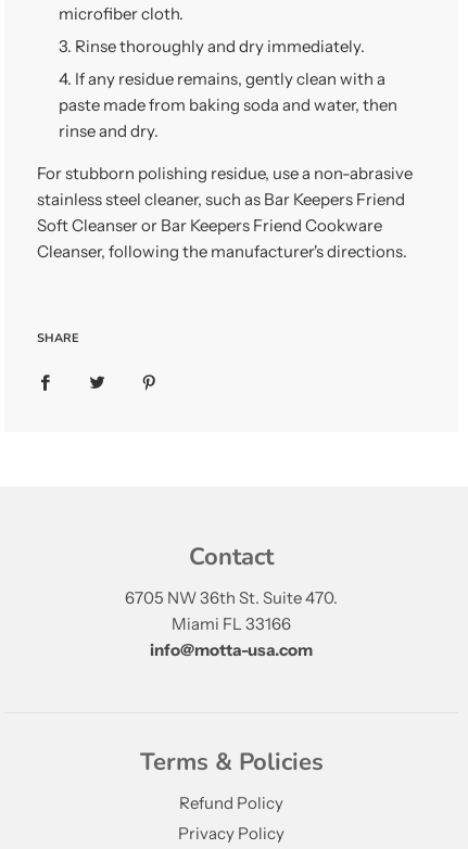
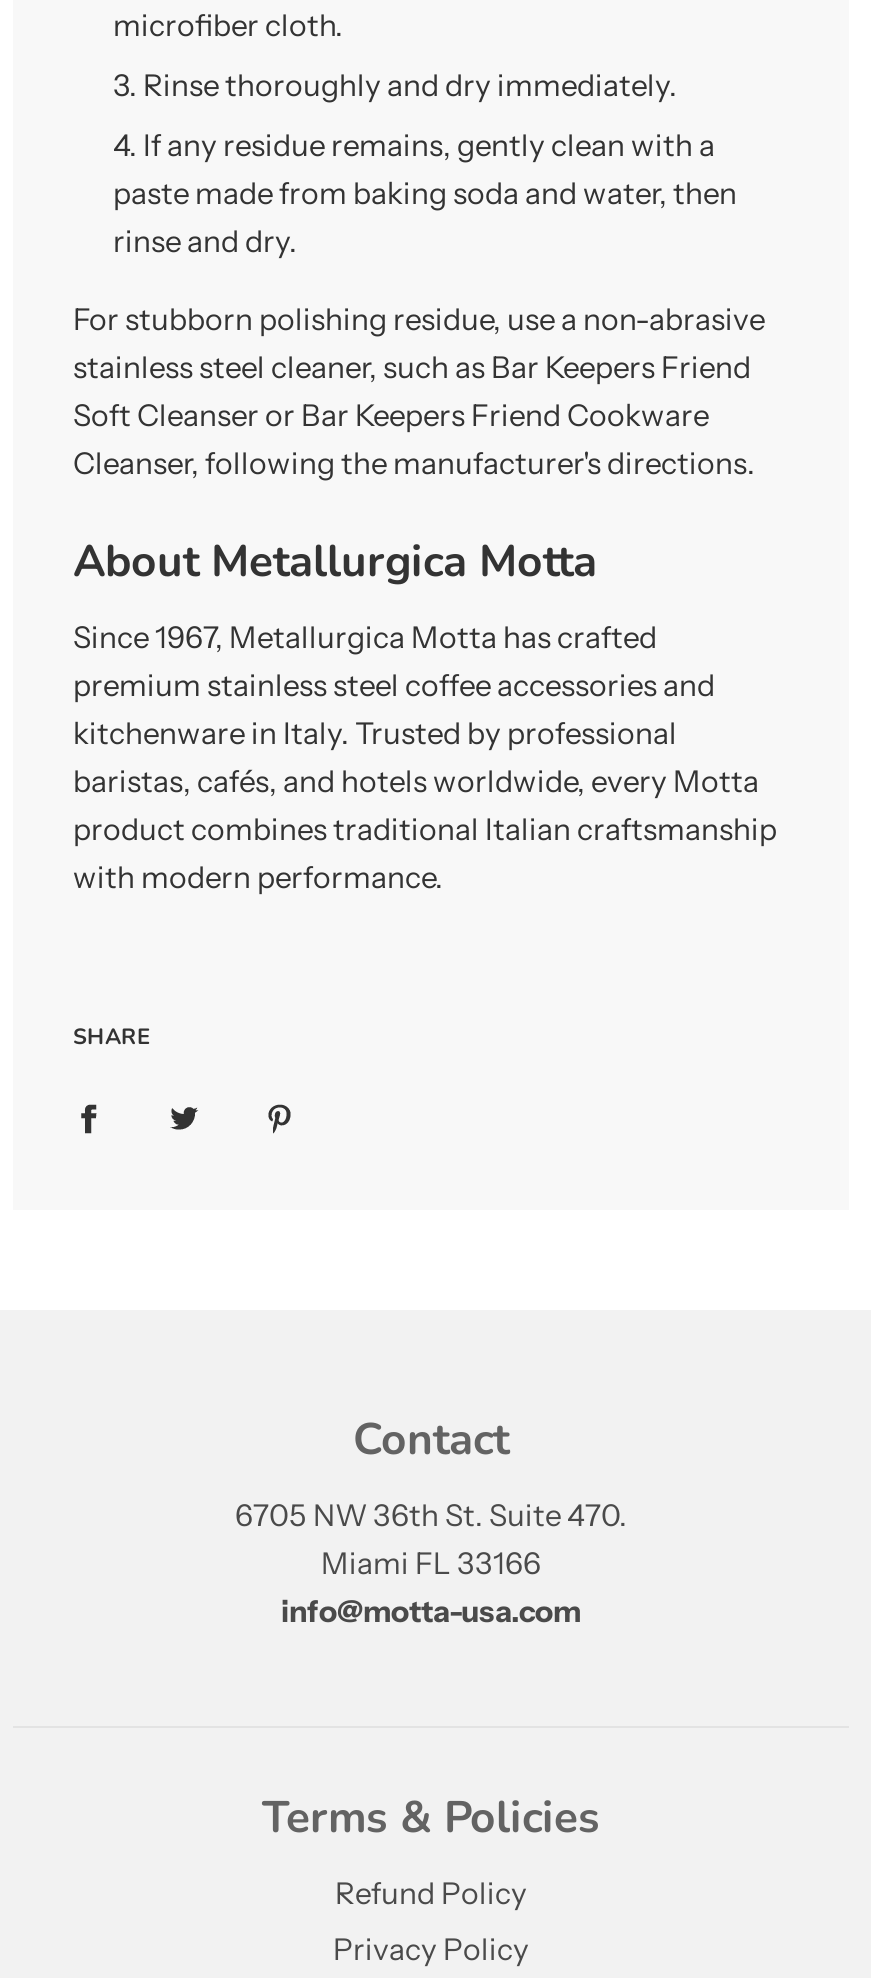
+ About Metallurgica Motta
+ Since 1967, Metallurgica Motta has crafted
+ premium stainless steel coffee accessories and
+ kitchenware in Italy. Trusted by professional
+ baristas, cafés, and hotels worldwide, every Motta
+ product combines traditional Italian craftsmanship
+ with modern performance.
